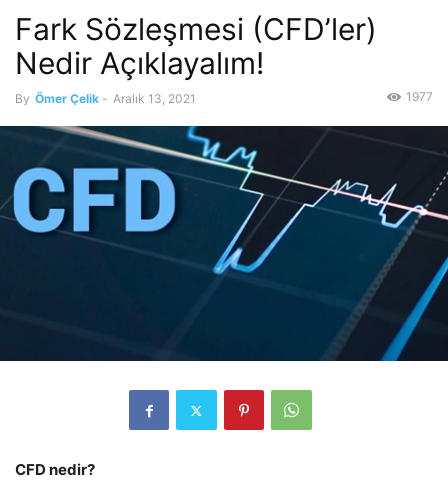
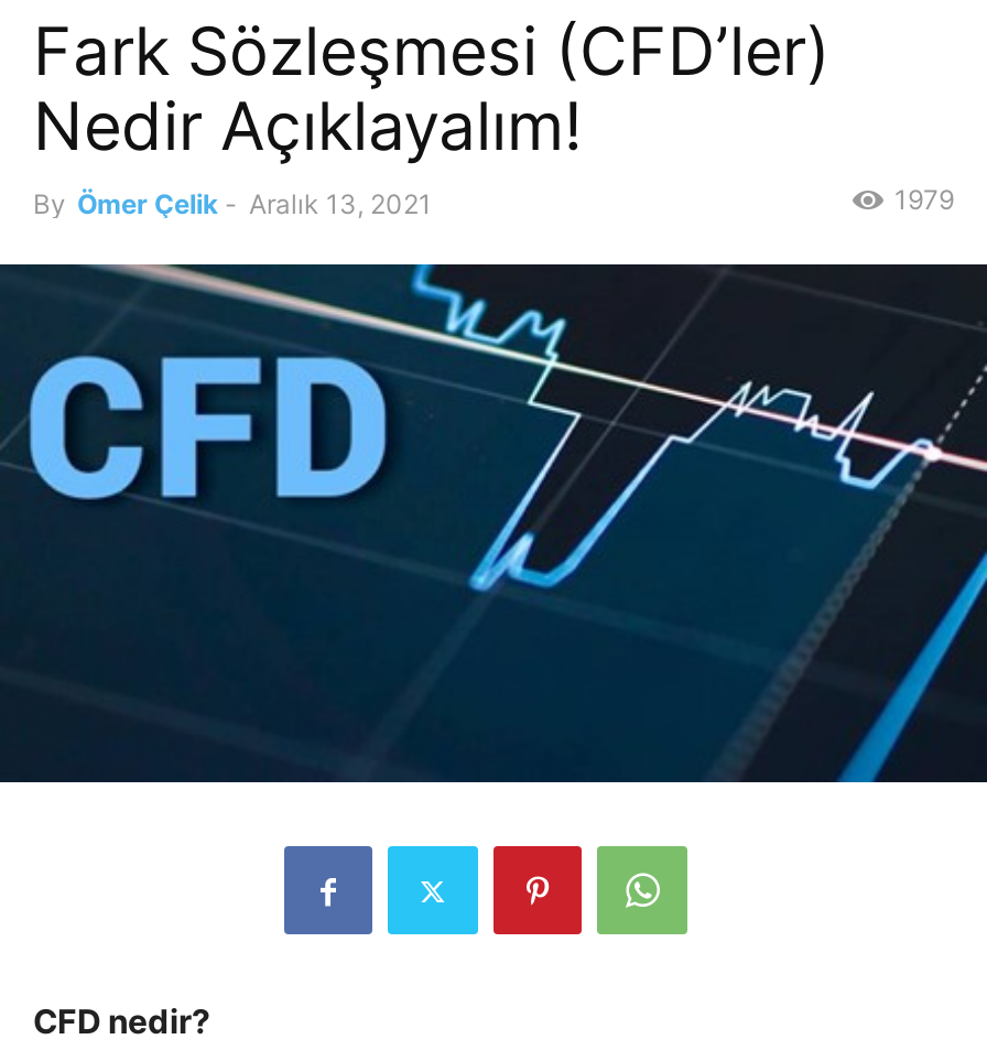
- 1977
+ 1979
